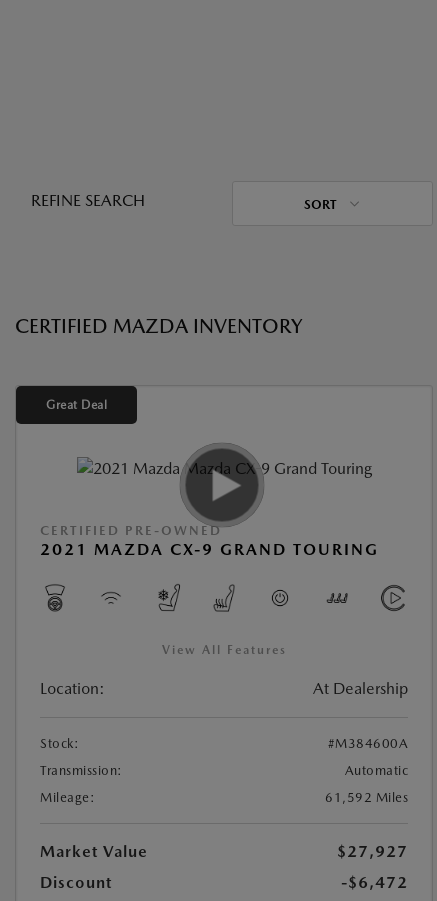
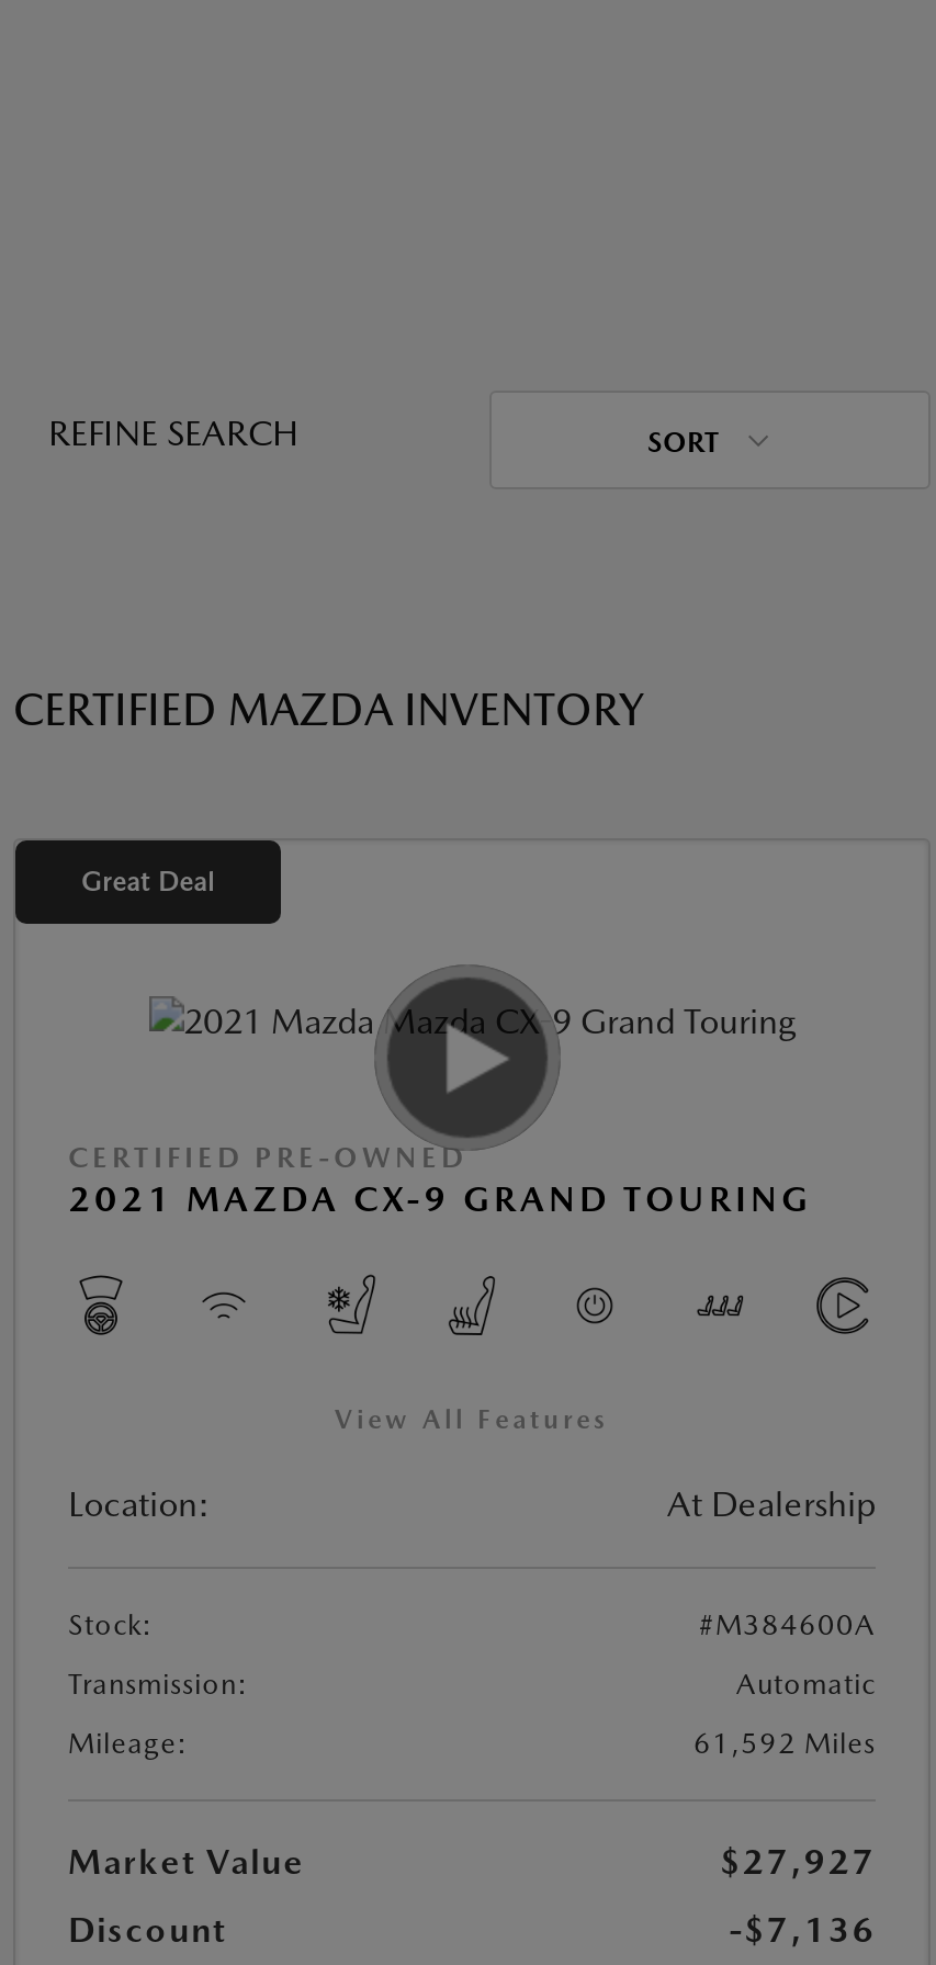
- -$6,472
+ -$7,136
